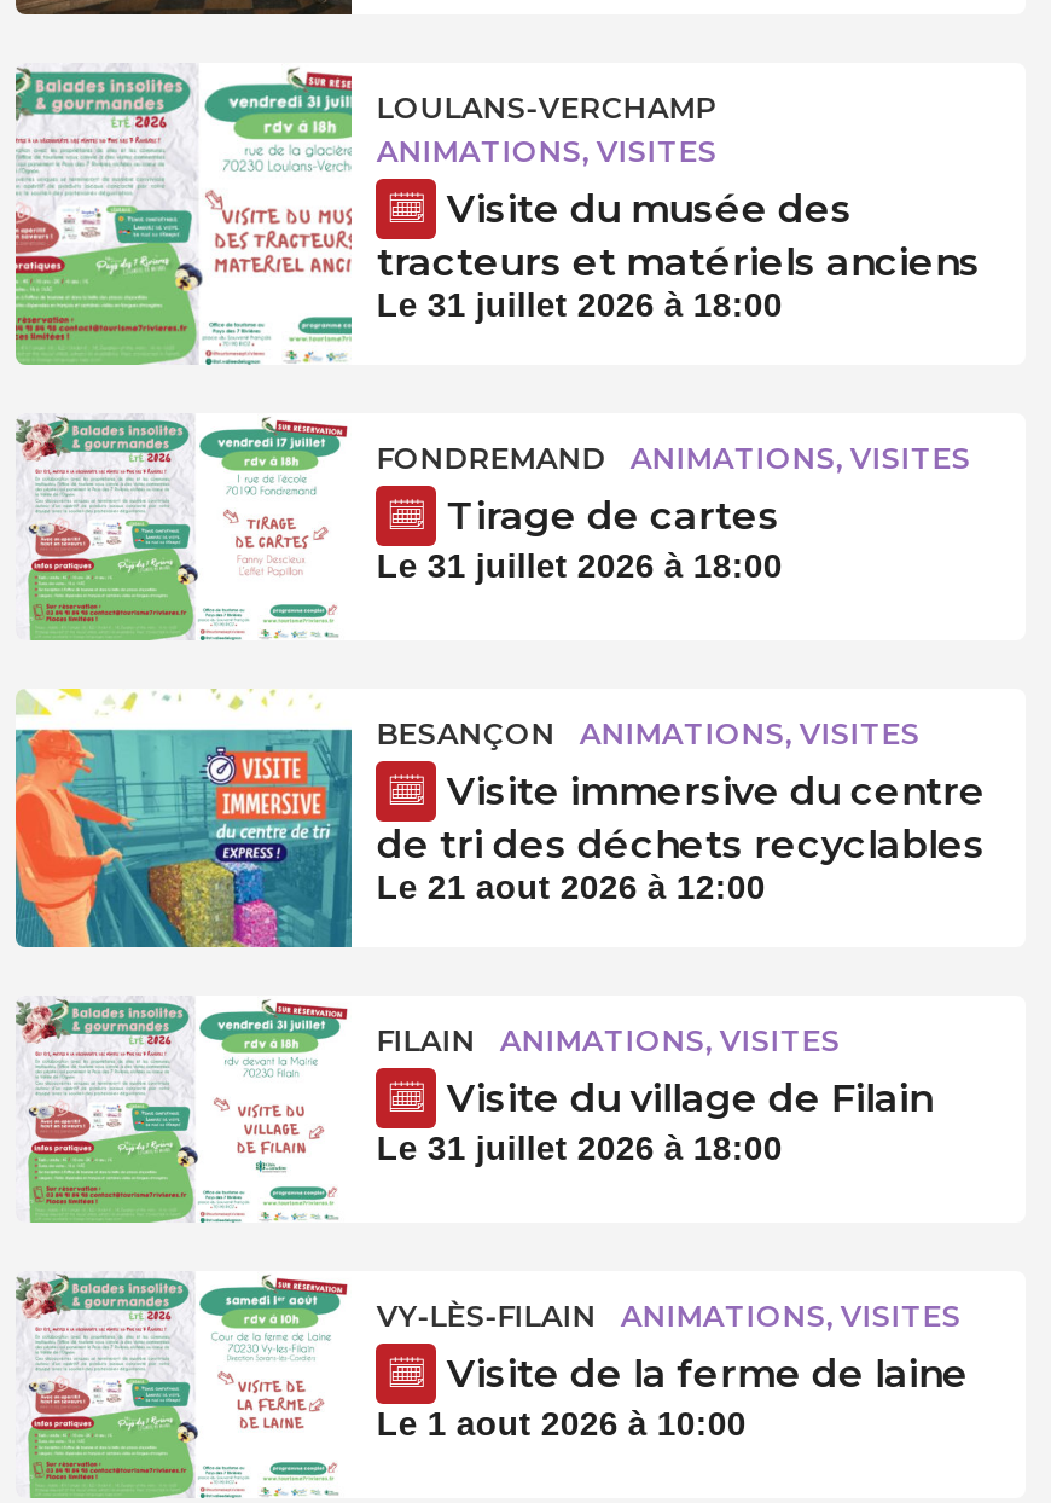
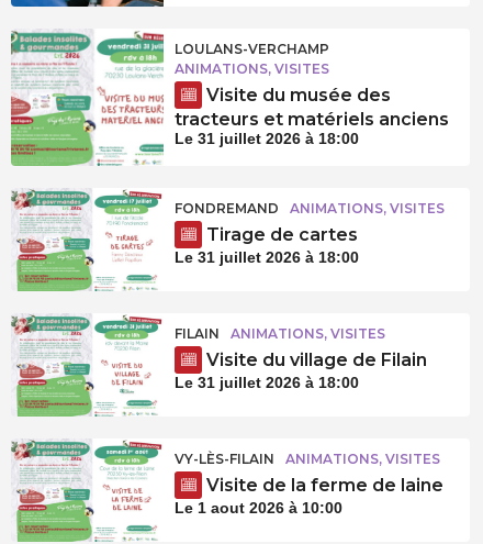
- [image]
- BESANÇON
- ANIMATIONS, VISITES
- Visite immersive du centre
- de tri des déchets recyclables
- Le 21 aout 2026 à 12:00
